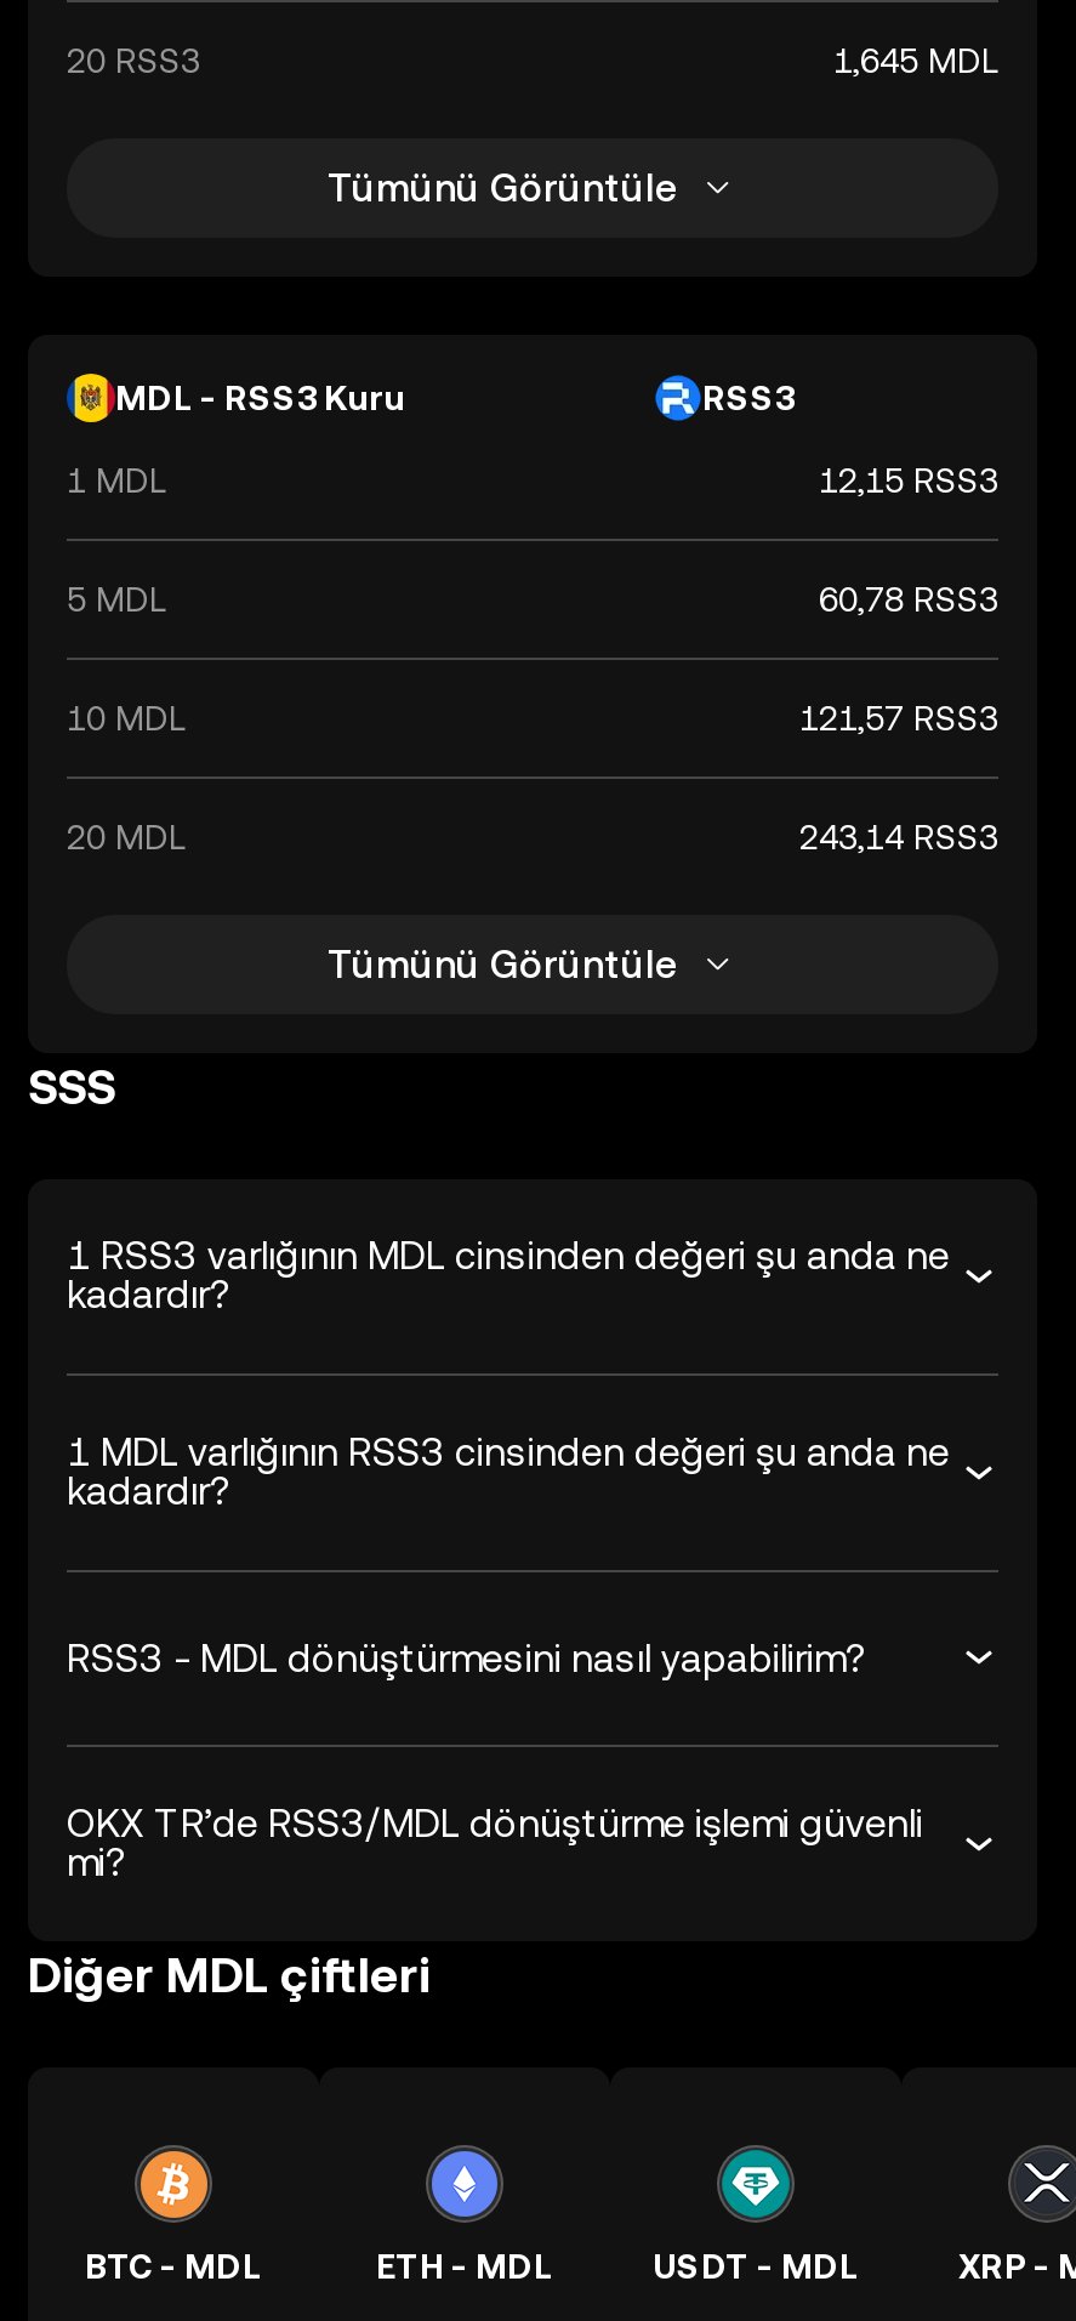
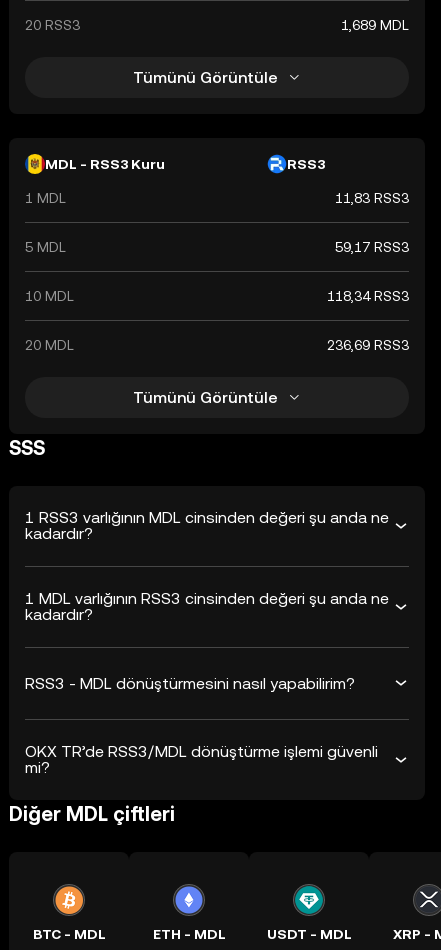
- 1,645 MDL
+ 1,689 MDL

- 12,15 RSS3
+ 11,83 RSS3

- 60,78 RSS3
+ 59,17 RSS3

- 121,57 RSS3
+ 118,34 RSS3

- 243,14 RSS3
+ 236,69 RSS3
